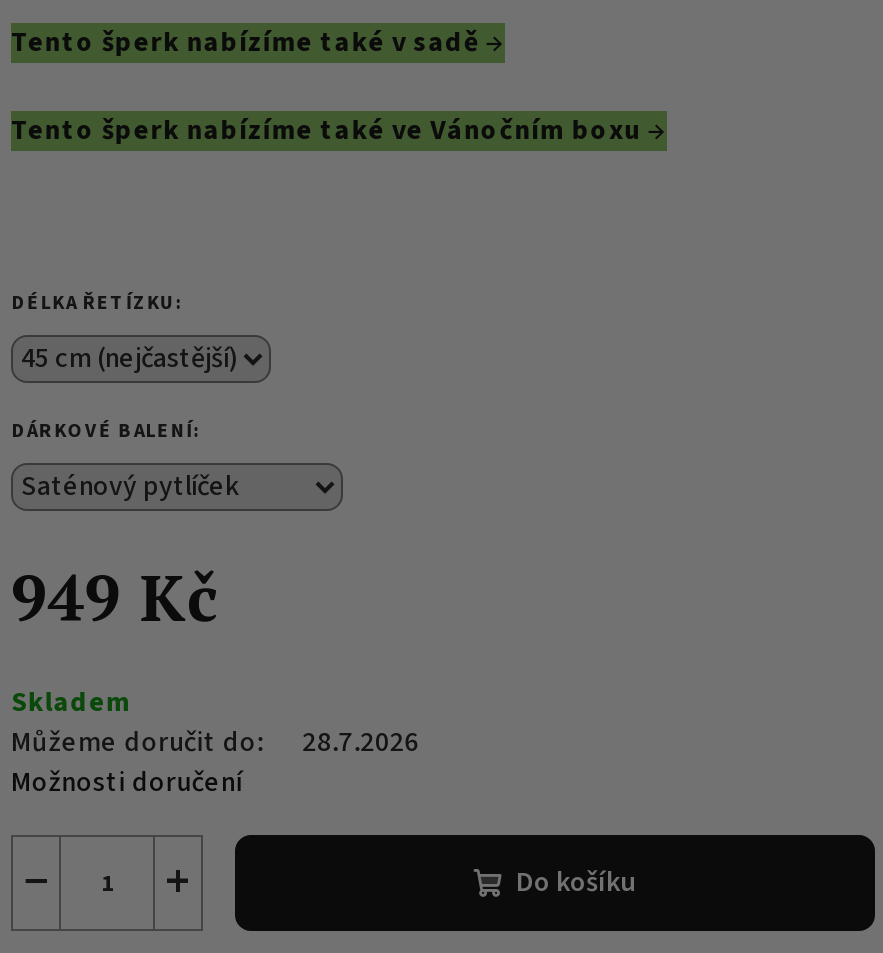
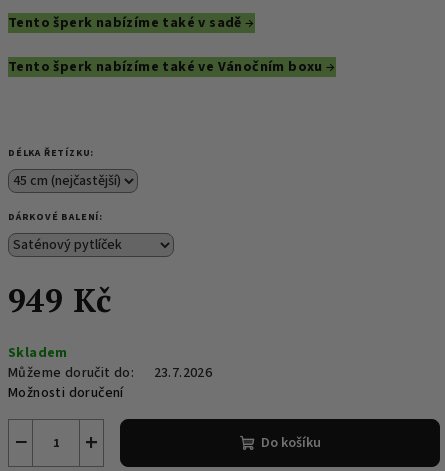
- Můžeme doručit do: 28.7.2026
+ Můžeme doručit do: 23.7.2026
